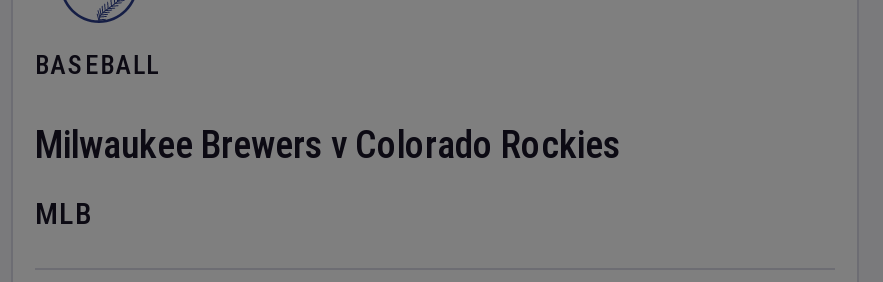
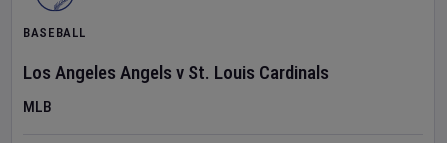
- Milwaukee Brewers v Colorado Rockies
+ Los Angeles Angels v St. Louis Cardinals
